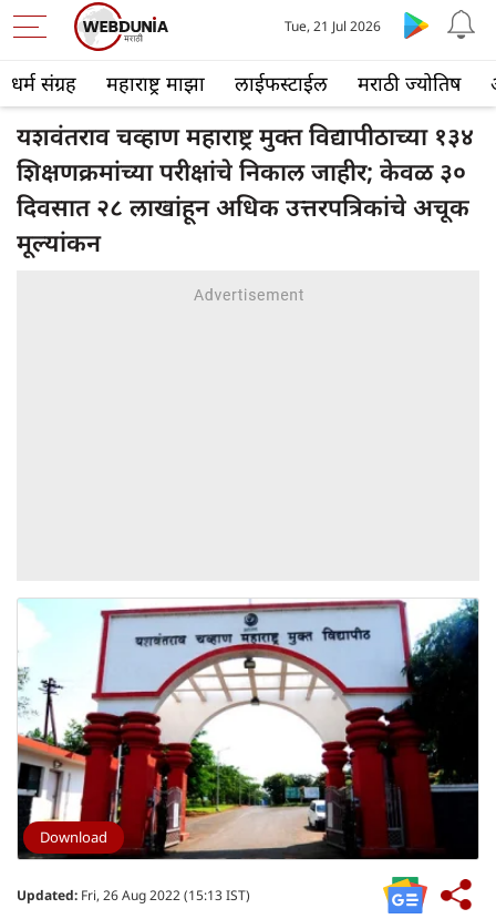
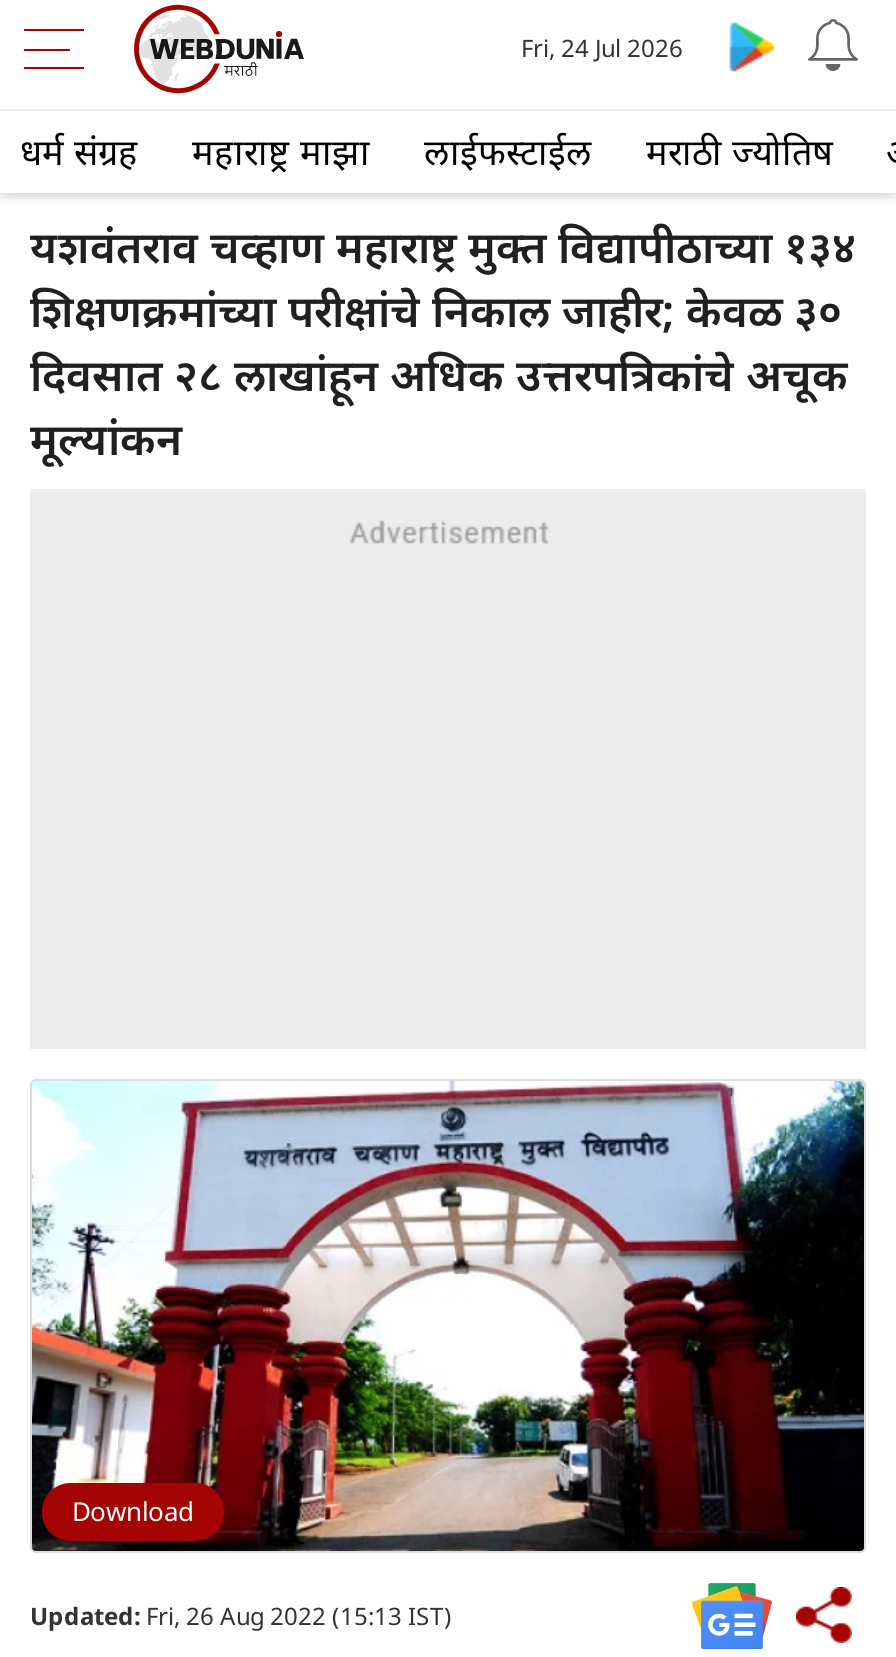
- Tue, 21 Jul 2026
+ Fri, 24 Jul 2026
